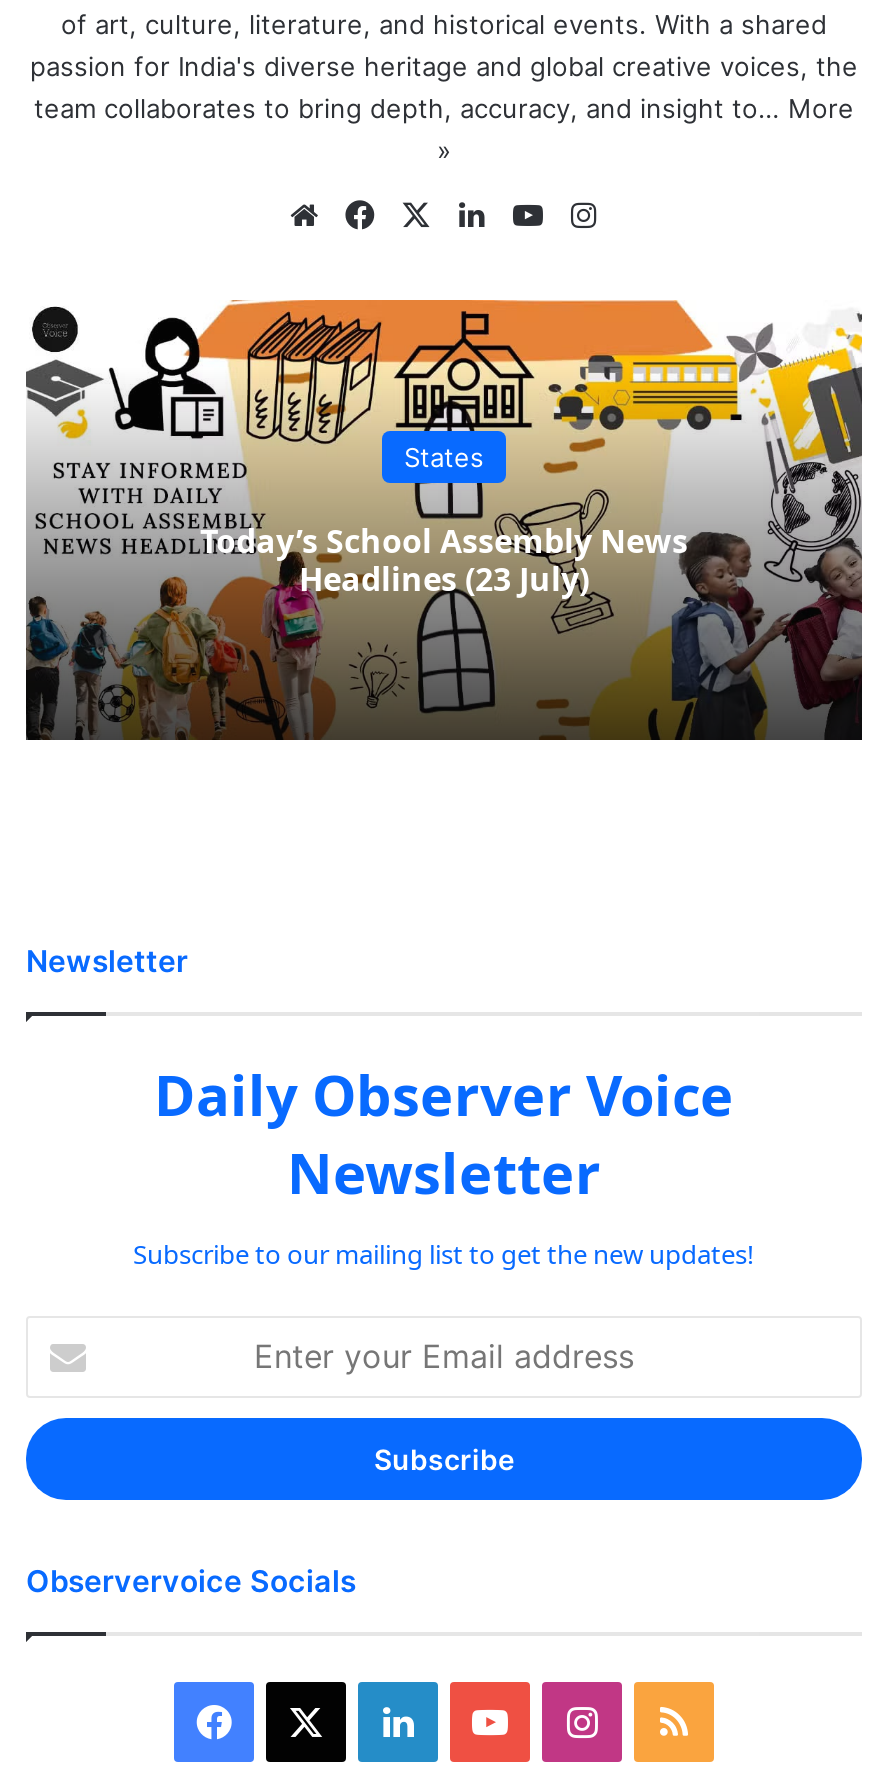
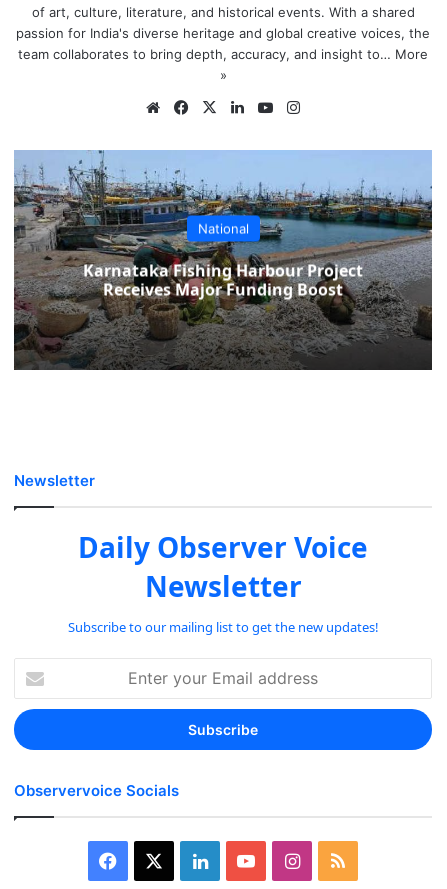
- [image]
- States
+ [image]
+ National

- Today’s School Assembly News
- Headlines (23 July)
+ Karnataka Fishing Harbour Project
+ Receives Major Funding Boost
